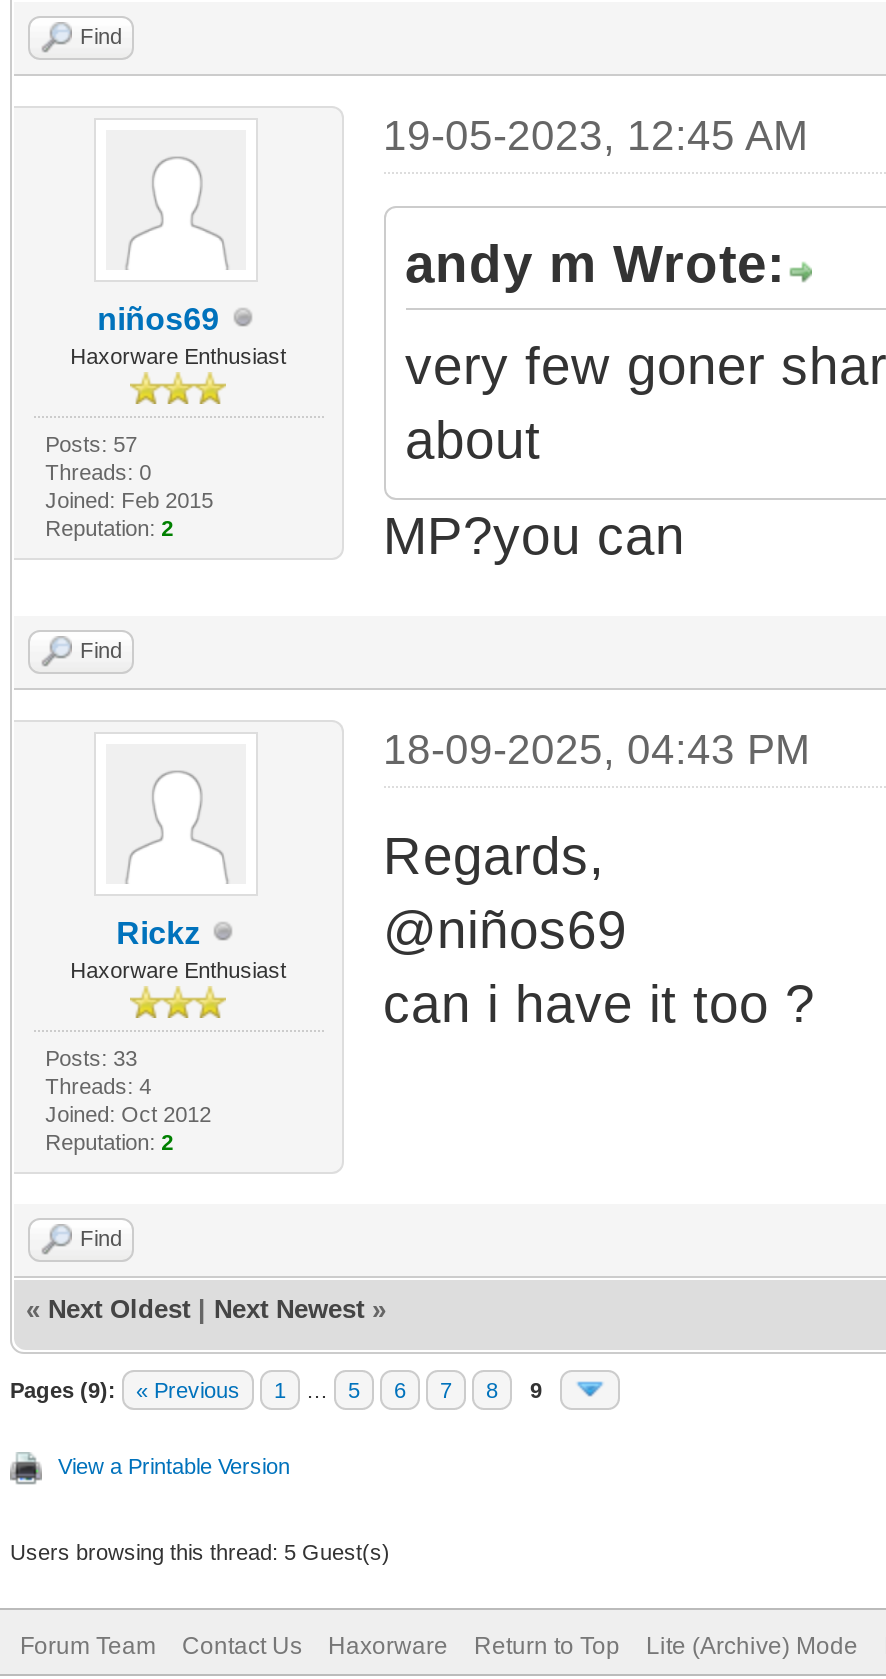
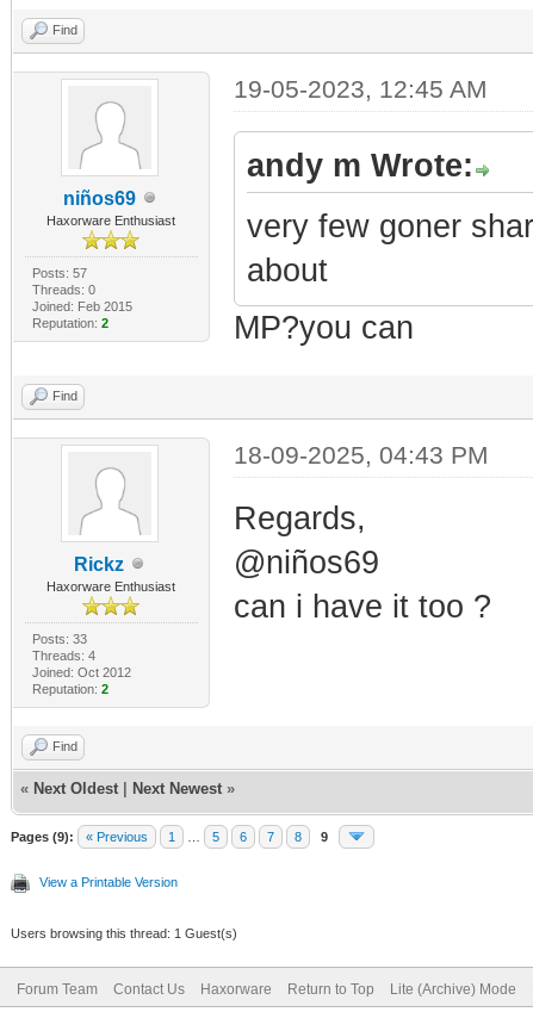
- Users browsing this thread: 5 Guest(s)
+ Users browsing this thread: 1 Guest(s)
